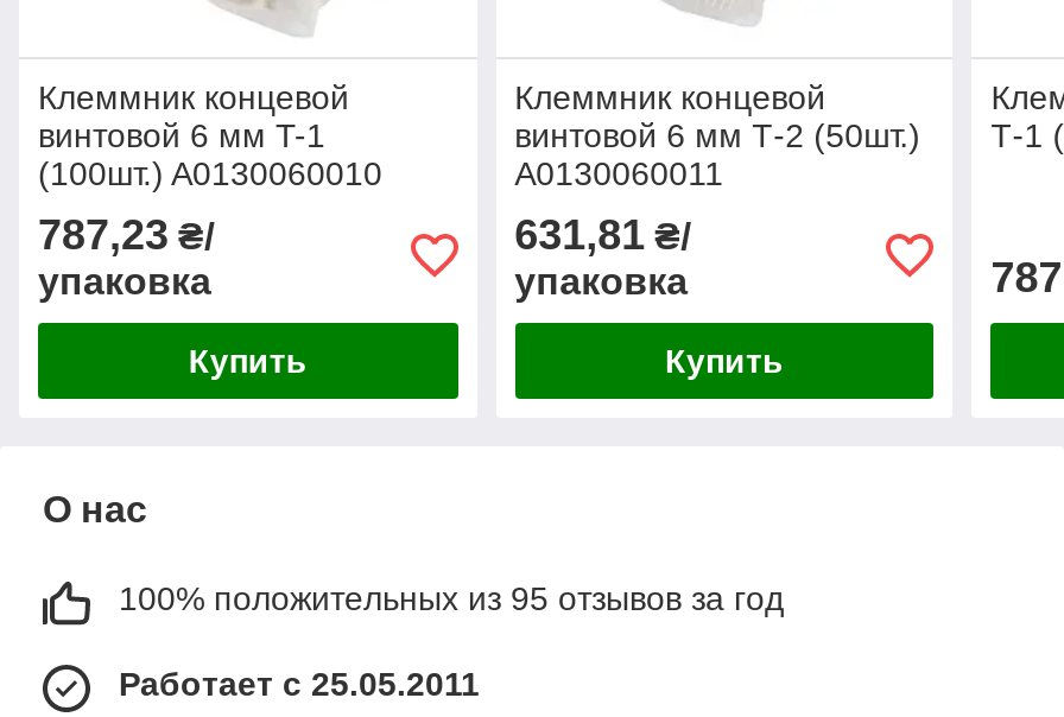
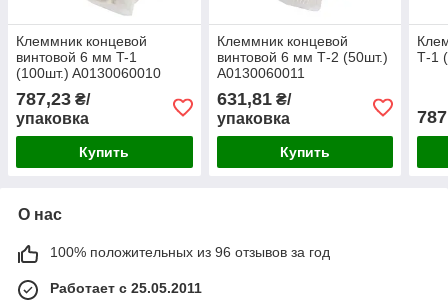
- 100% положительных из 95 отзывов за год
+ 100% положительных из 96 отзывов за год
